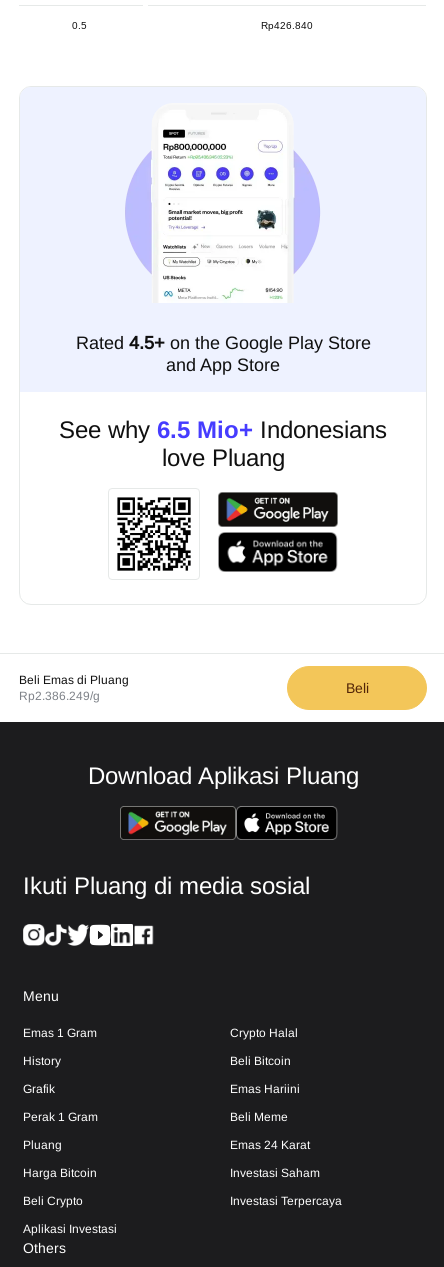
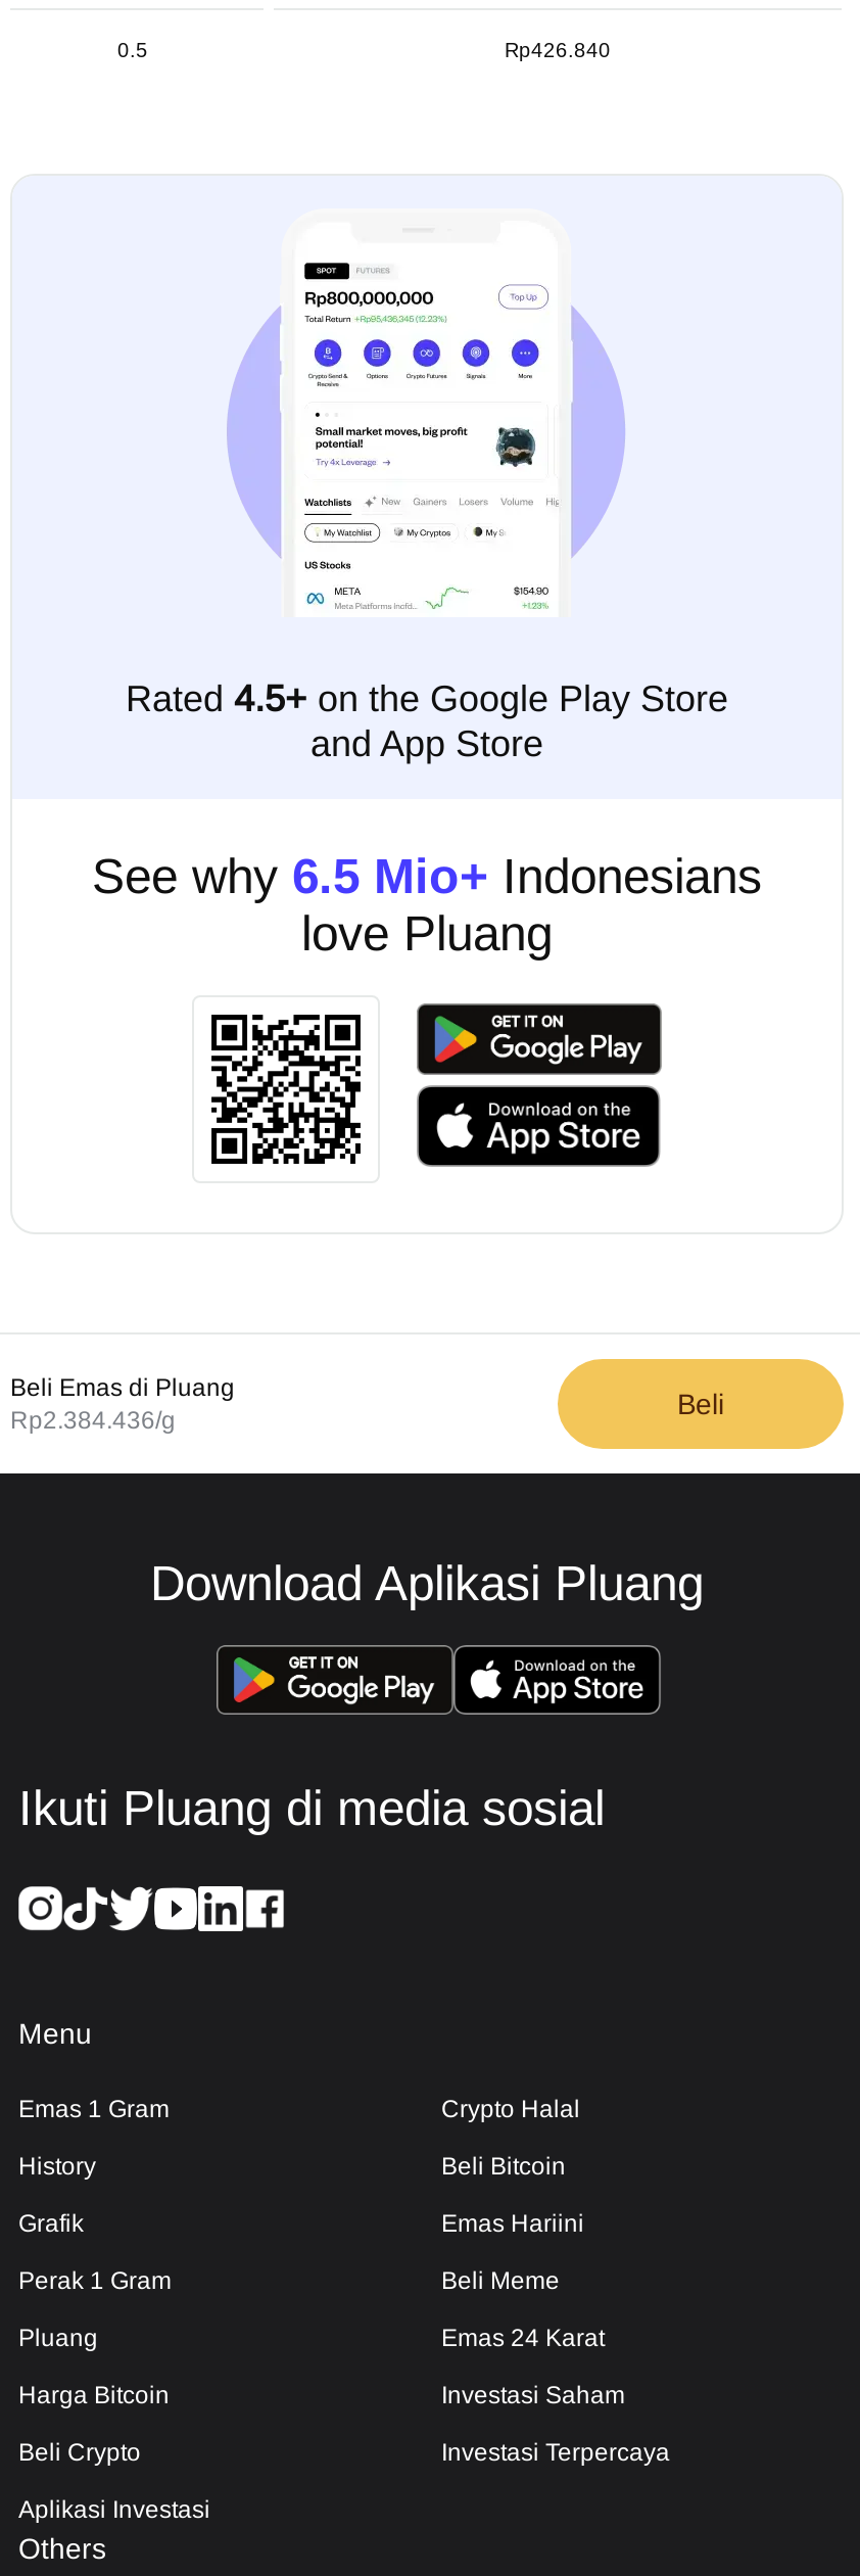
- Rp2.386.249/g
+ Rp2.384.436/g
